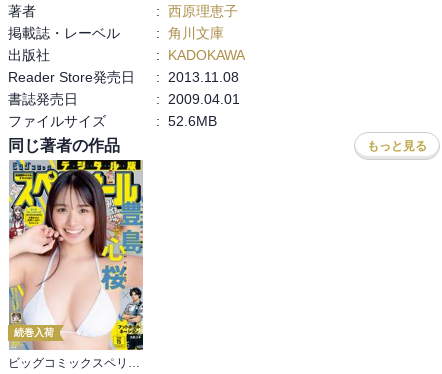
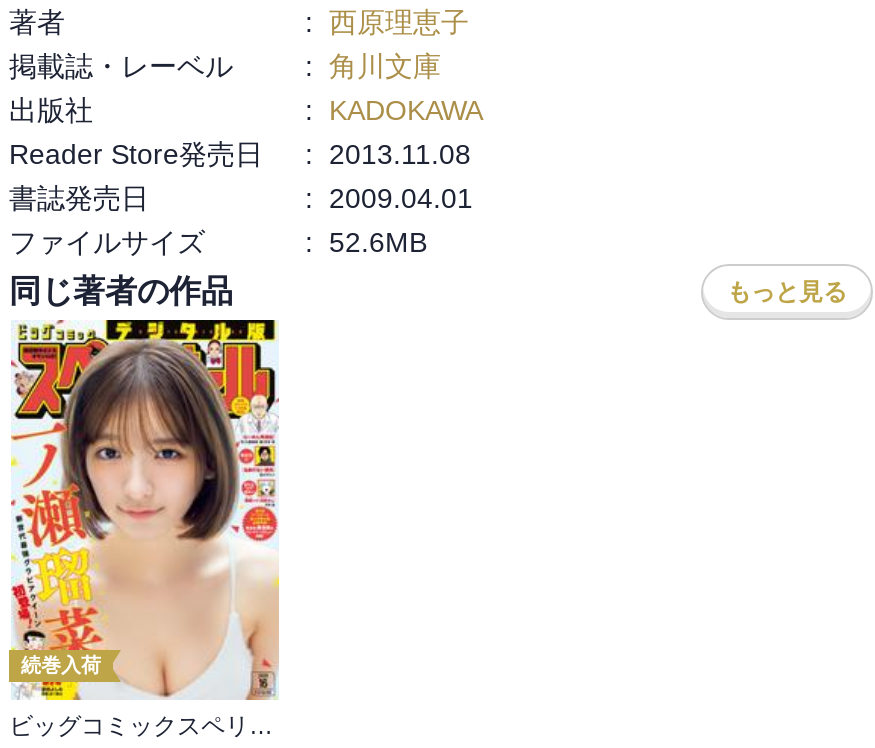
- [image]
+ [image]
